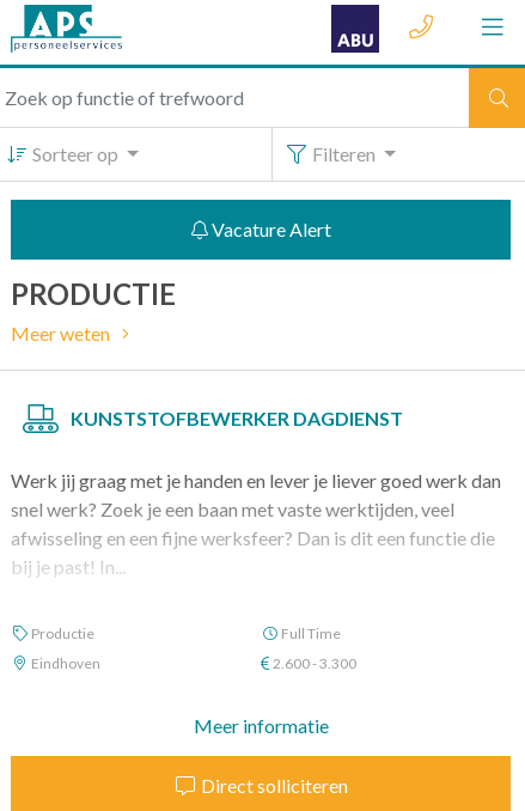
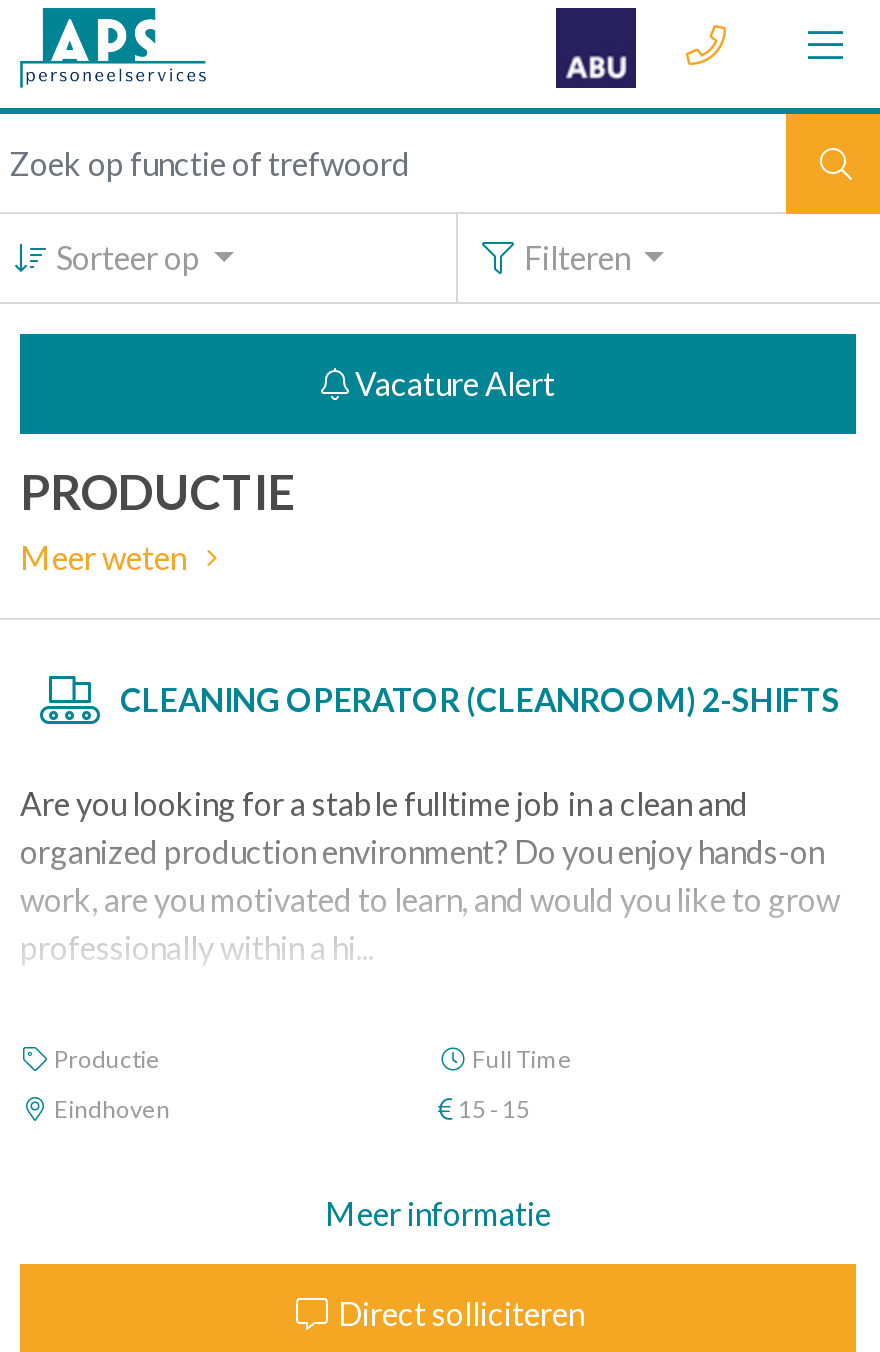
- KUNSTSTOFBEWERKER DAGDIENST
+ CLEANING OPERATOR (CLEANROOM) 2-SHIFTS

- Werk jij graag met je handen en lever je liever goed werk dan
- snel werk? Zoek je een baan met vaste werktijden, veel
- afwisseling en een fijne werksfeer? Dan is dit een functie die
- bij je past! In...
+ Are you looking for a stable fulltime job in a clean and
+ organized production environment? Do you enjoy hands-on
+ work, are you motivated to learn, and would you like to grow
+ professionally within a hi...

- 2.600 - 3.300
+ 15 - 15
